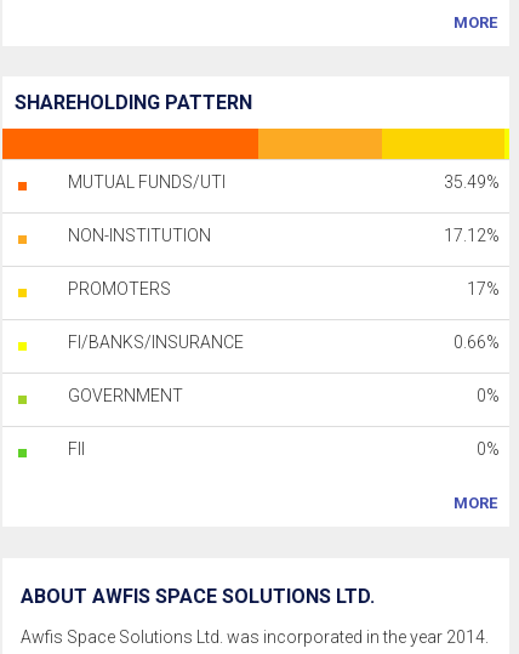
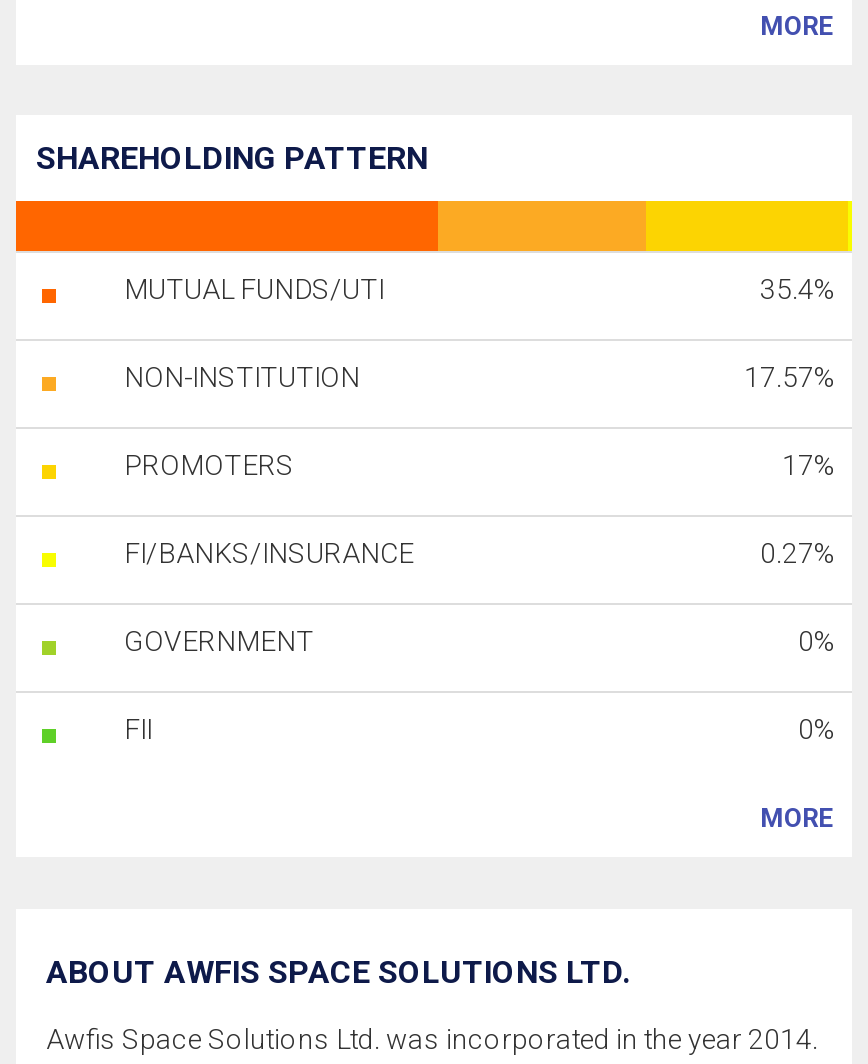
- 35.49%
+ 35.4%

- 17.12%
+ 17.57%

- 0.66%
+ 0.27%
